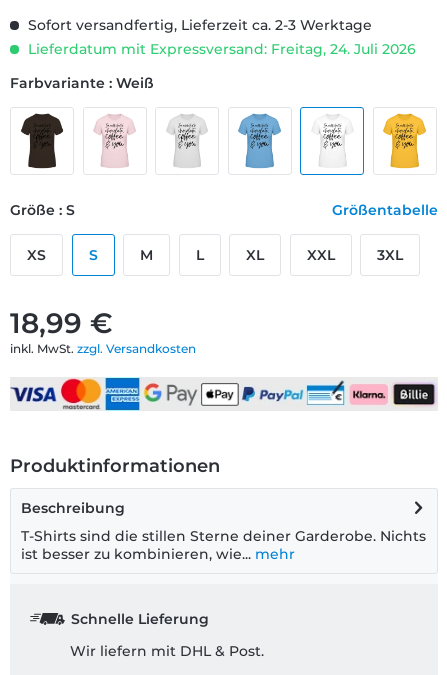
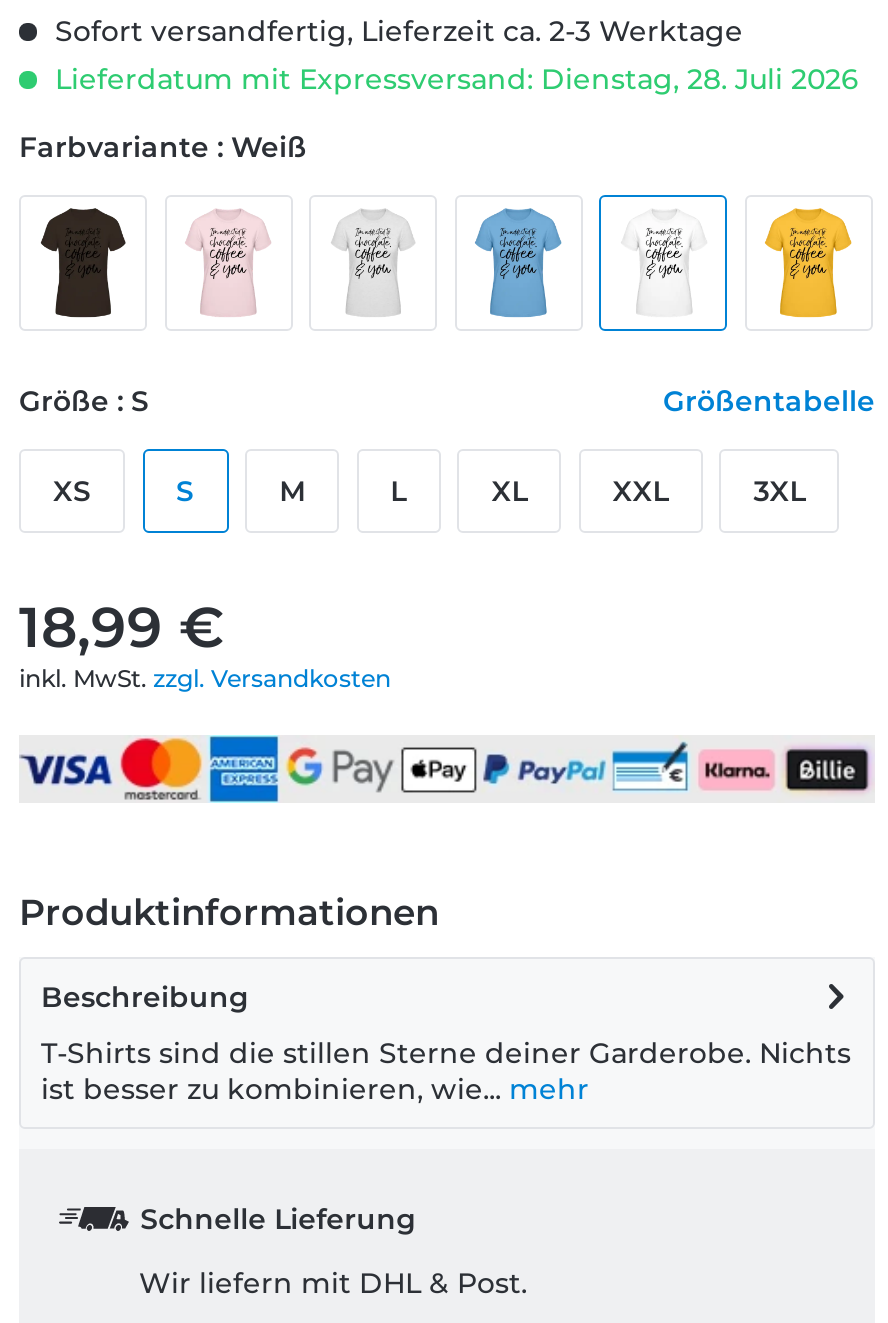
- Lieferdatum mit Expressversand: Freitag, 24. Juli 2026
+ Lieferdatum mit Expressversand: Dienstag, 28. Juli 2026
